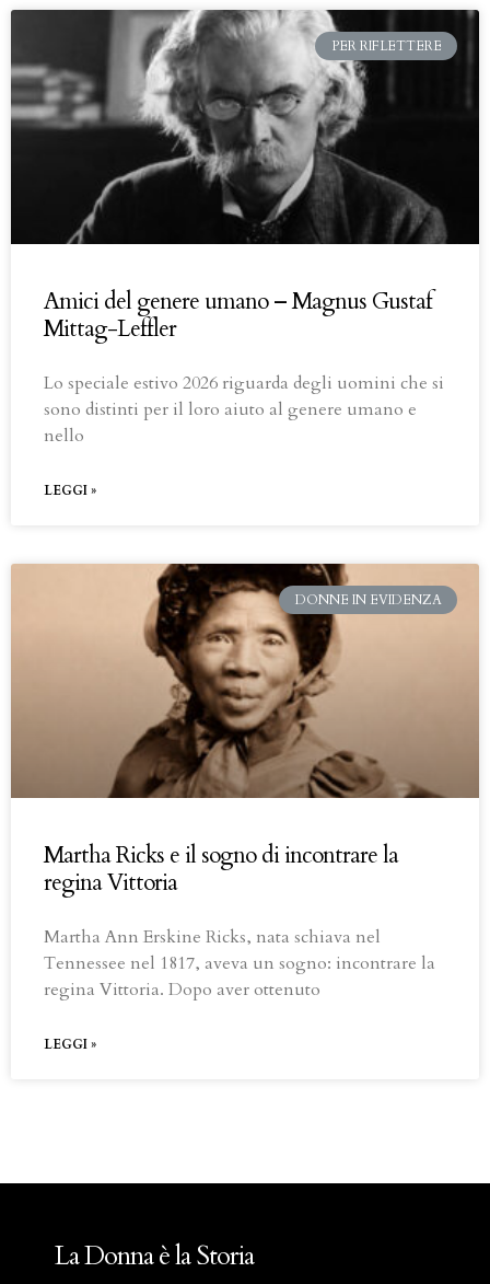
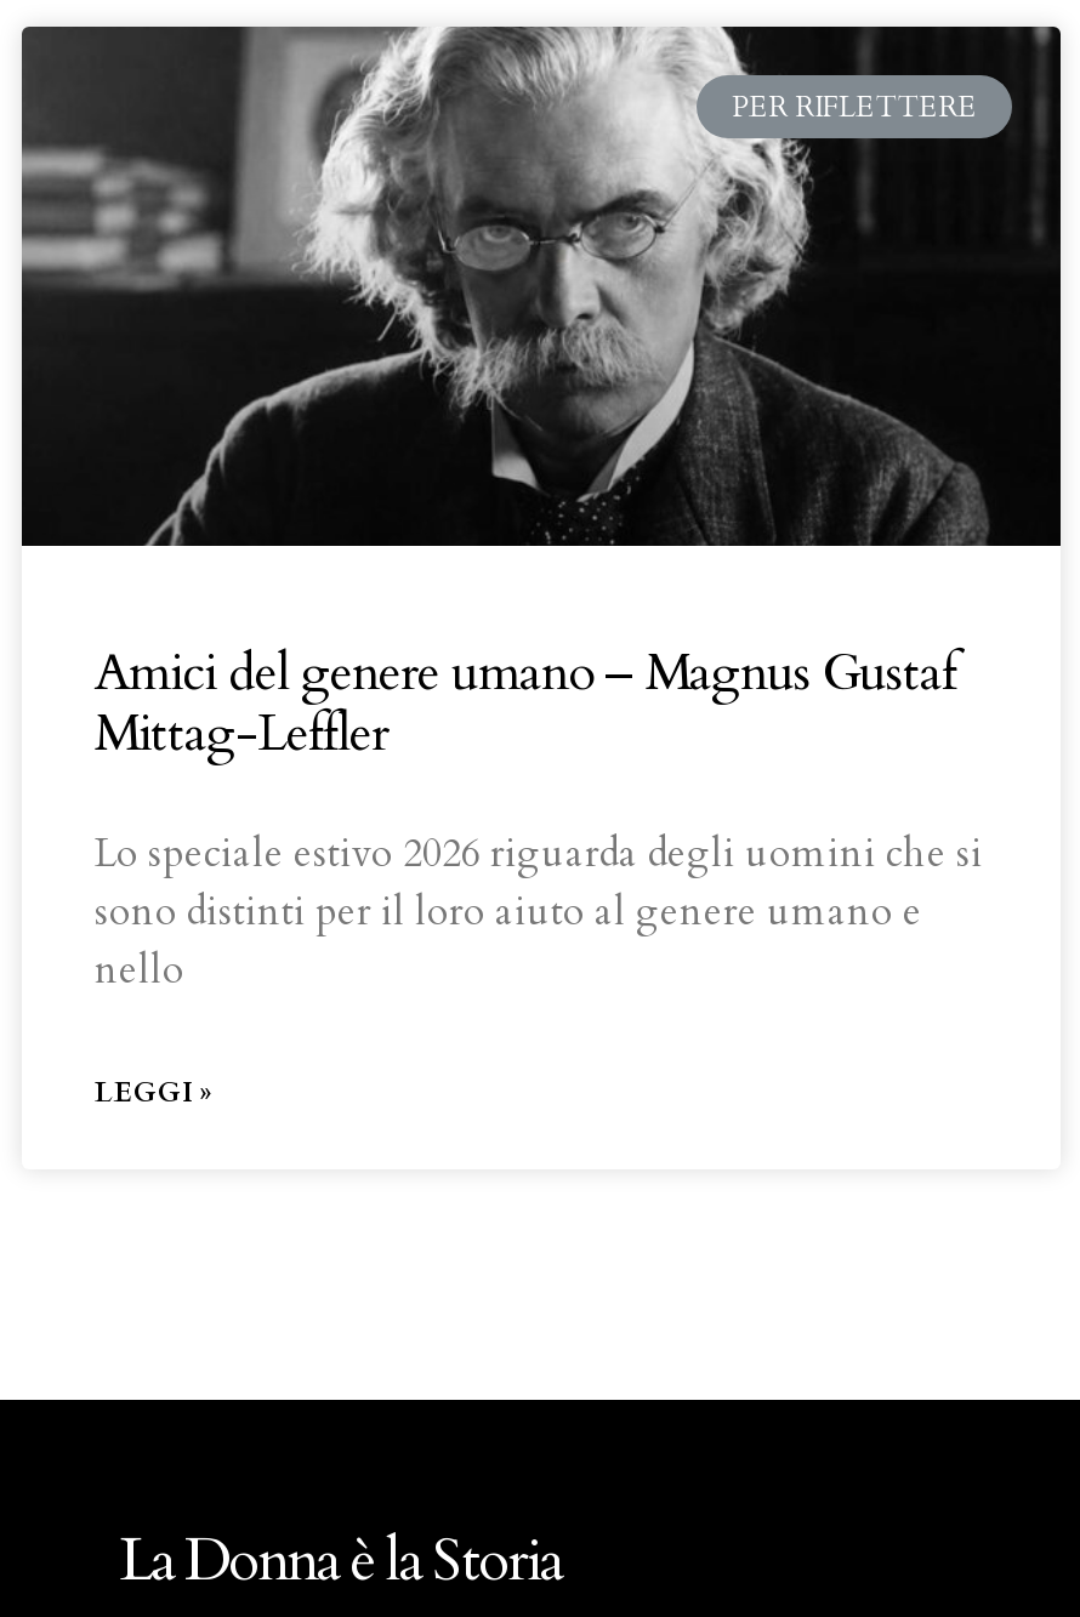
- [image]
- DONNE IN EVIDENZA

- Martha Ricks e il sogno di incontrare la
- regina Vittoria
- Martha Ann Erskine Ricks, nata schiava nel
- Tennessee nel 1817, aveva un sogno: incontrare la
- regina Vittoria. Dopo aver ottenuto
- LEGGI »
